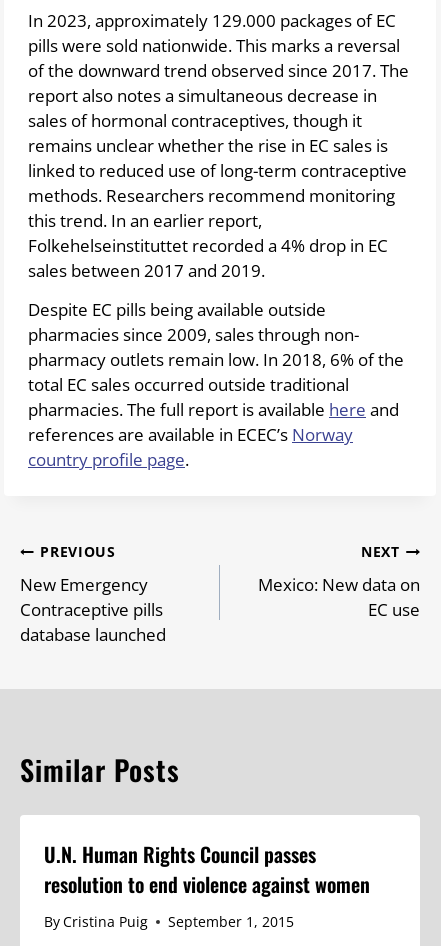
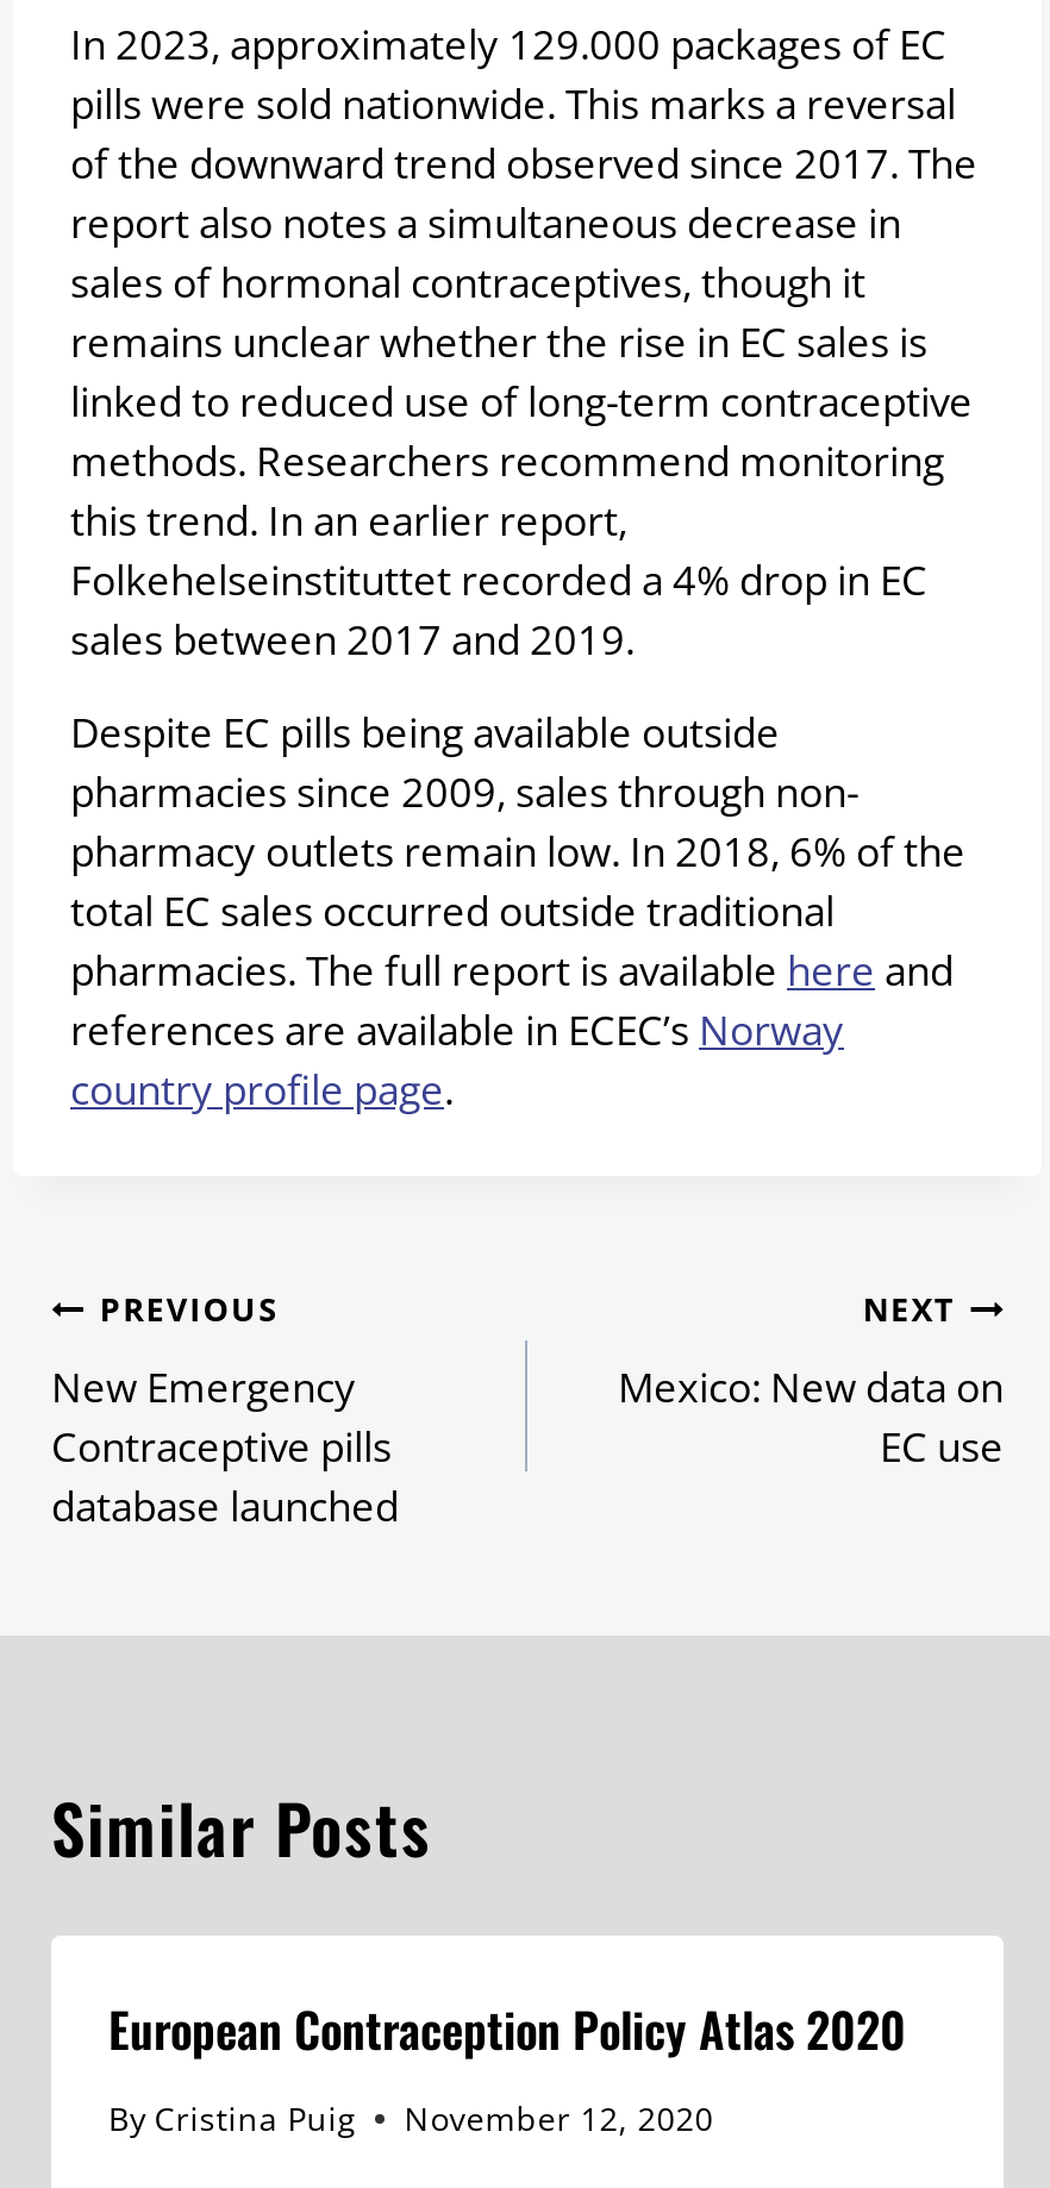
- U.N. Human Rights Council passes
- resolution to end violence against women
+ European Contraception Policy Atlas 2020

- By Cristina Puig September 1, 2015
+ By Cristina Puig November 12, 2020
